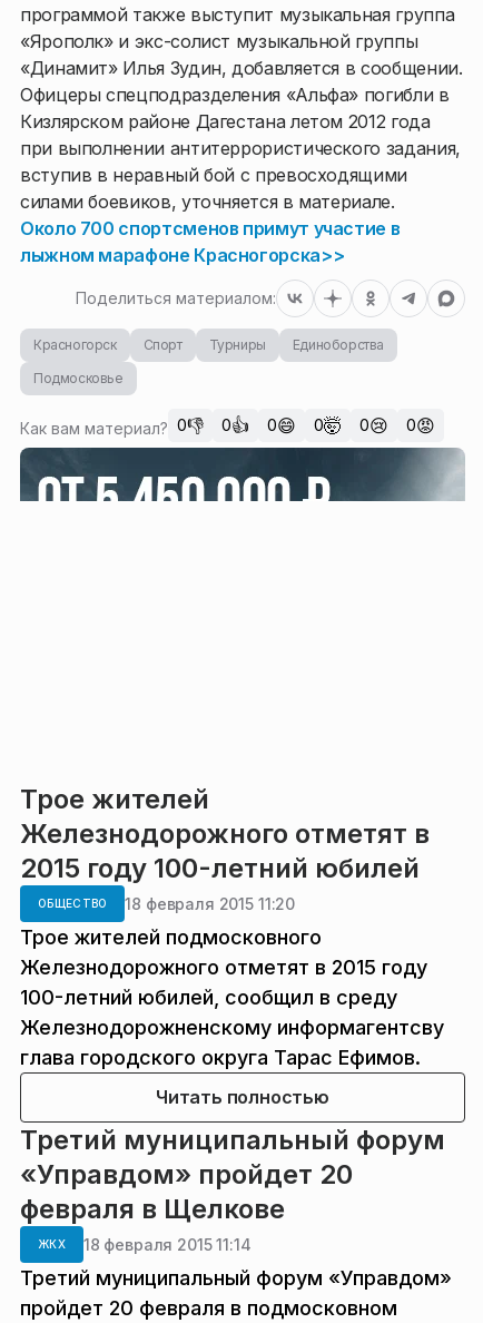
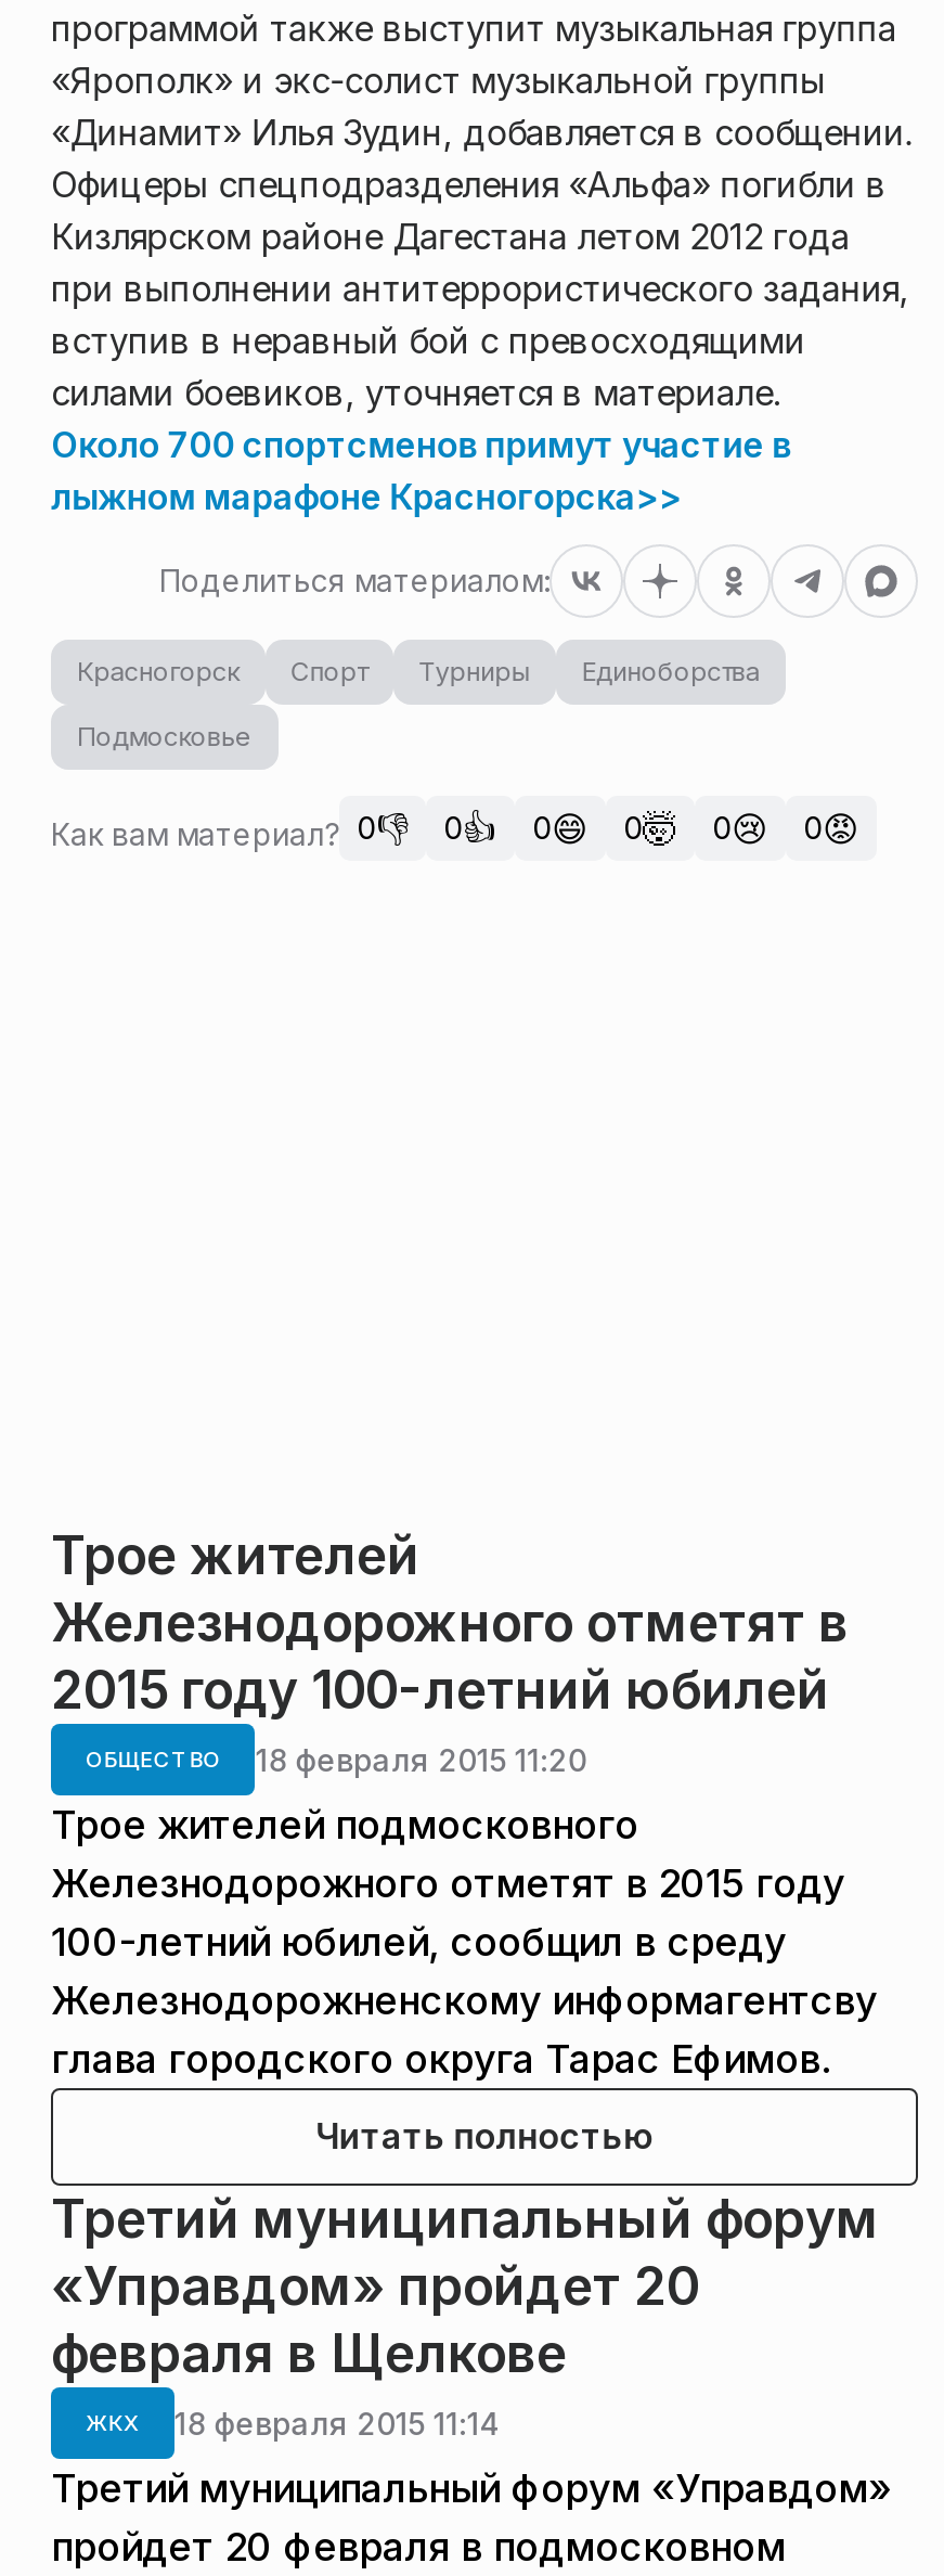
- [image]
